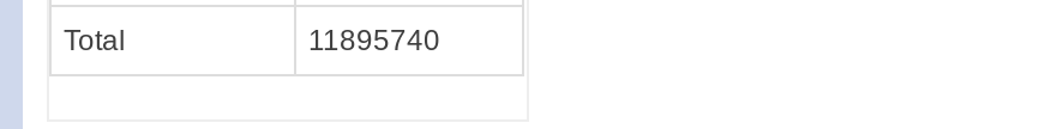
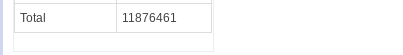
- 11895740
+ 11876461
